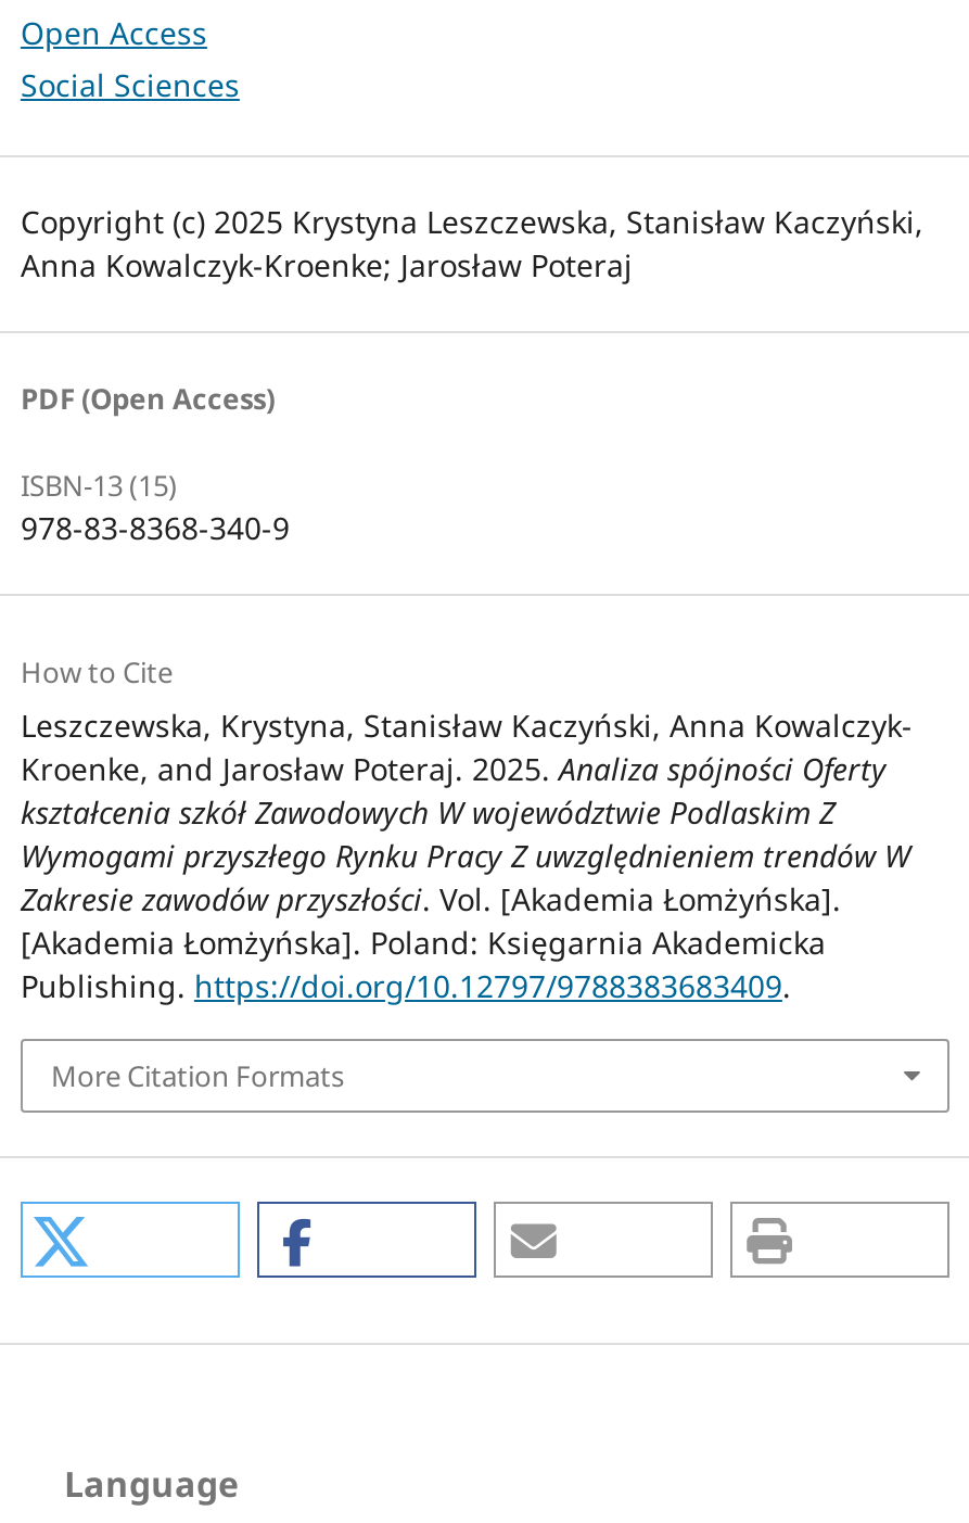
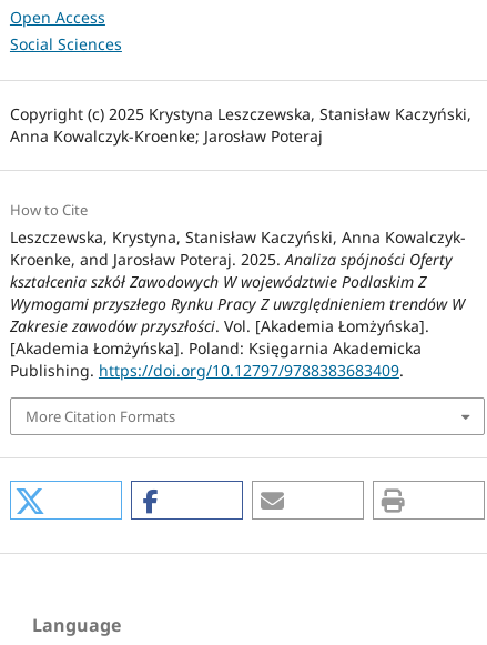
- PDF (Open Access)
- ISBN-13 (15)
- 978-83-8368-340-9
